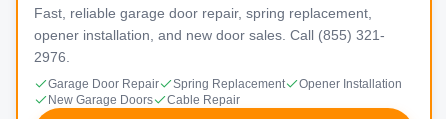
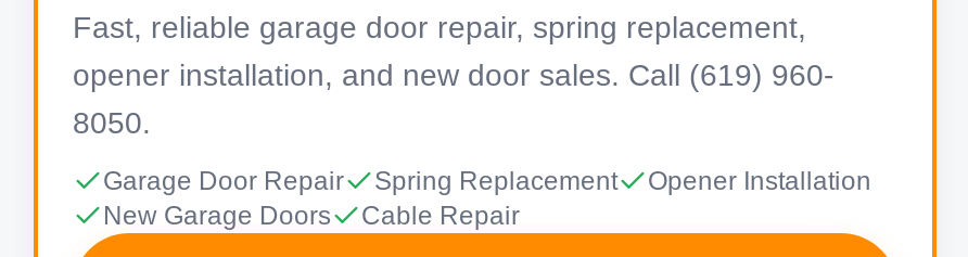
- opener installation, and new door sales. Call (855) 321-
+ opener installation, and new door sales. Call (619) 960-

- 2976.
+ 8050.
